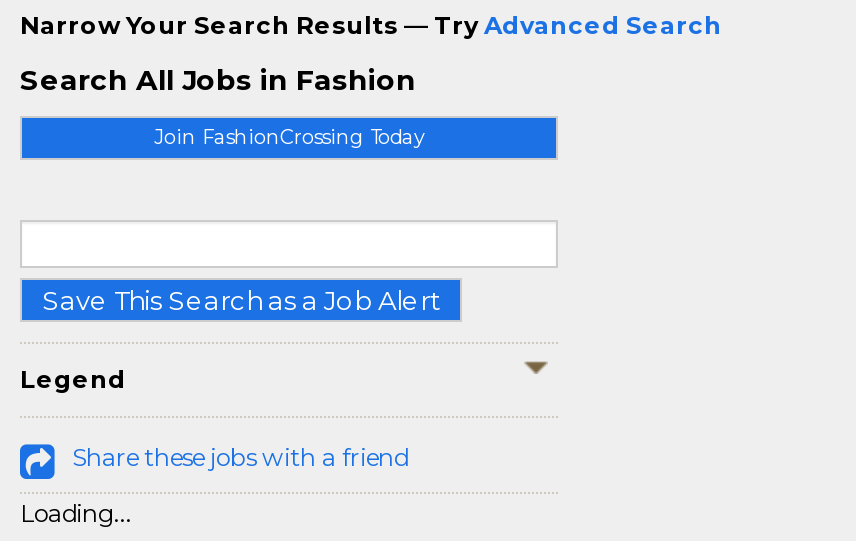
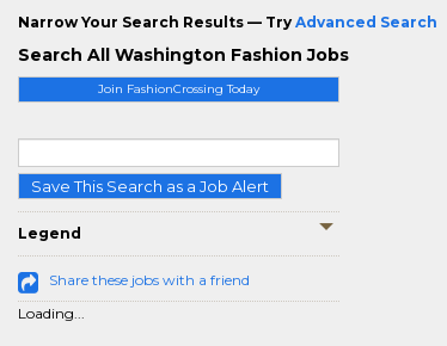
- Search All Jobs in Fashion
+ Search All Washington Fashion Jobs
